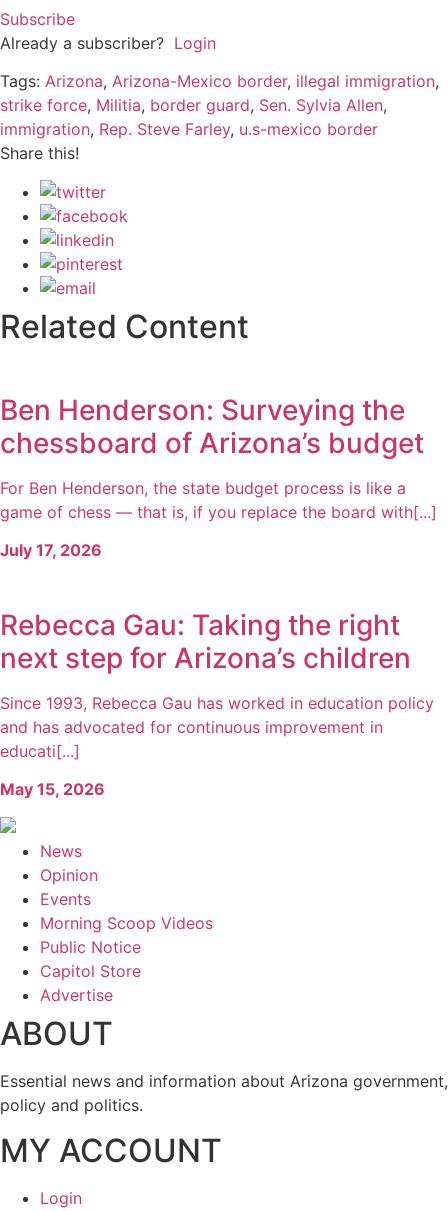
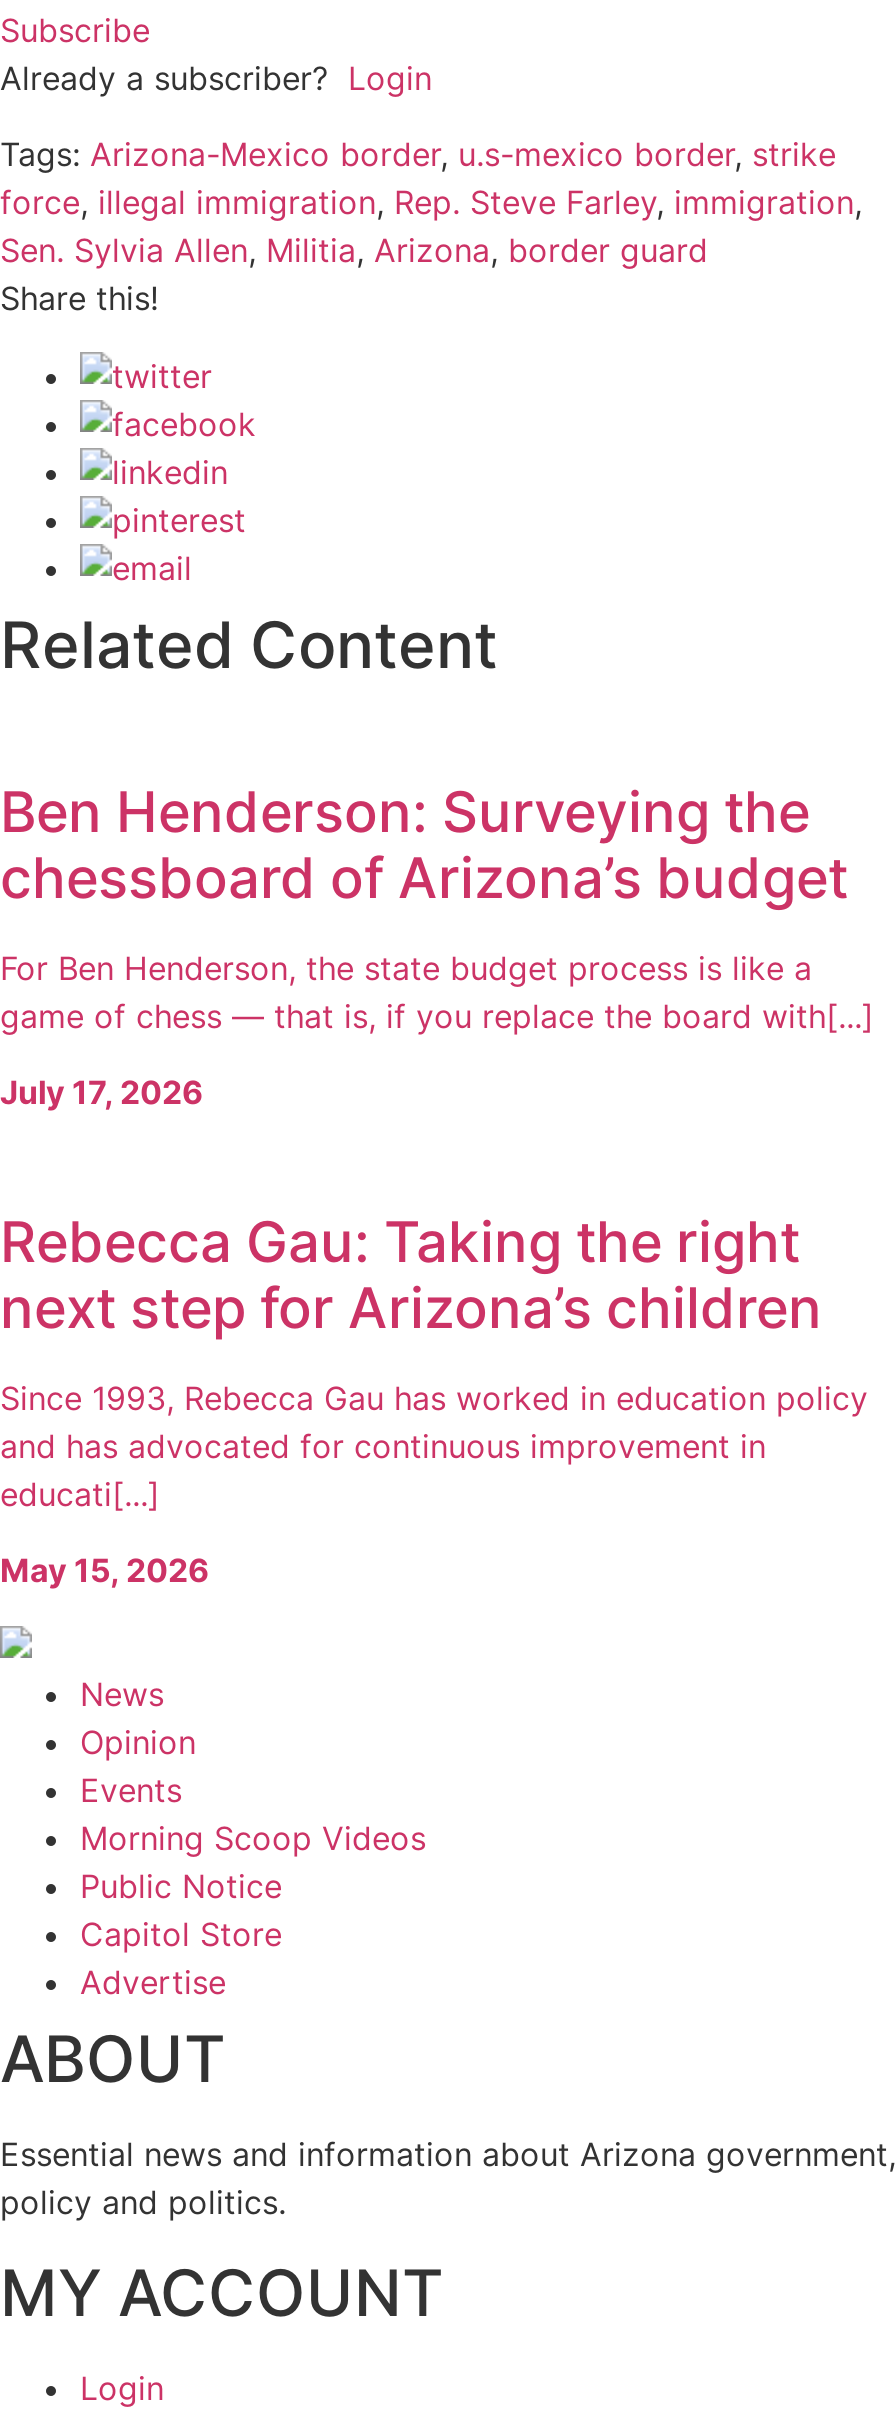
- Tags: Arizona, Arizona-Mexico border, illegal immigration,
- strike force, Militia, border guard, Sen. Sylvia Allen,
- immigration, Rep. Steve Farley, u.s-mexico border
+ Tags: Arizona-Mexico border, u.s-mexico border, strike
+ force, illegal immigration, Rep. Steve Farley, immigration,
+ Sen. Sylvia Allen, Militia, Arizona, border guard
